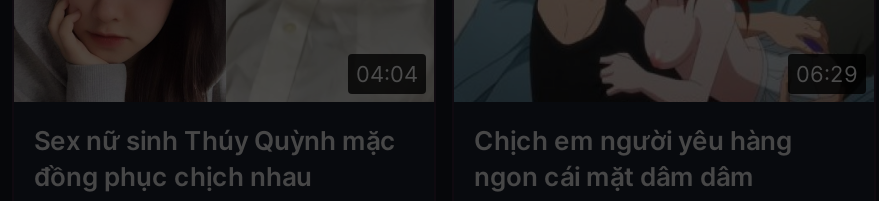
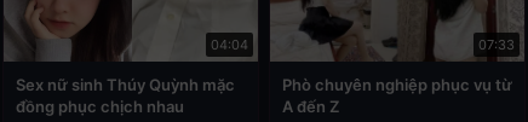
- 06:29
+ 07:33

- Chịch em người yêu hàng
- ngon cái mặt dâm dâm
+ Phò chuyên nghiệp phục vụ từ
+ A đến Z
